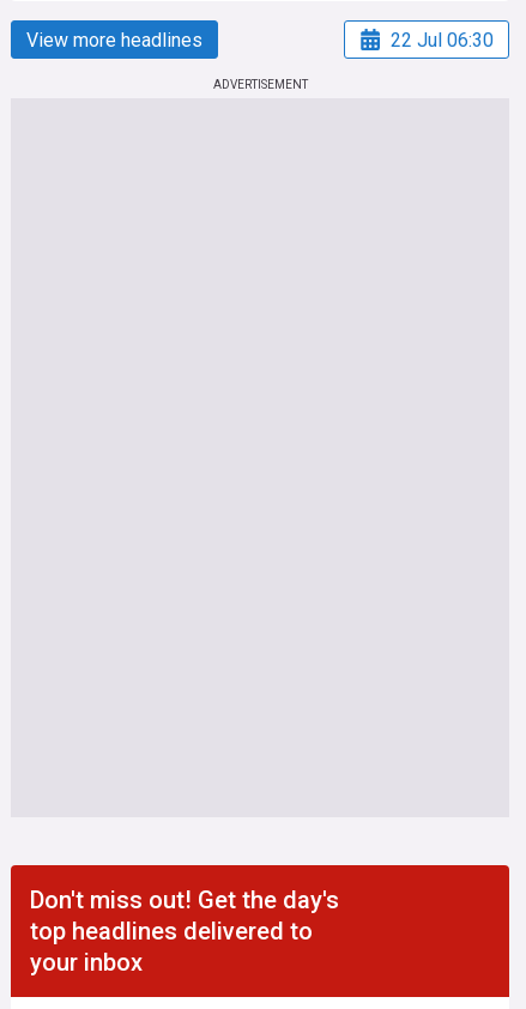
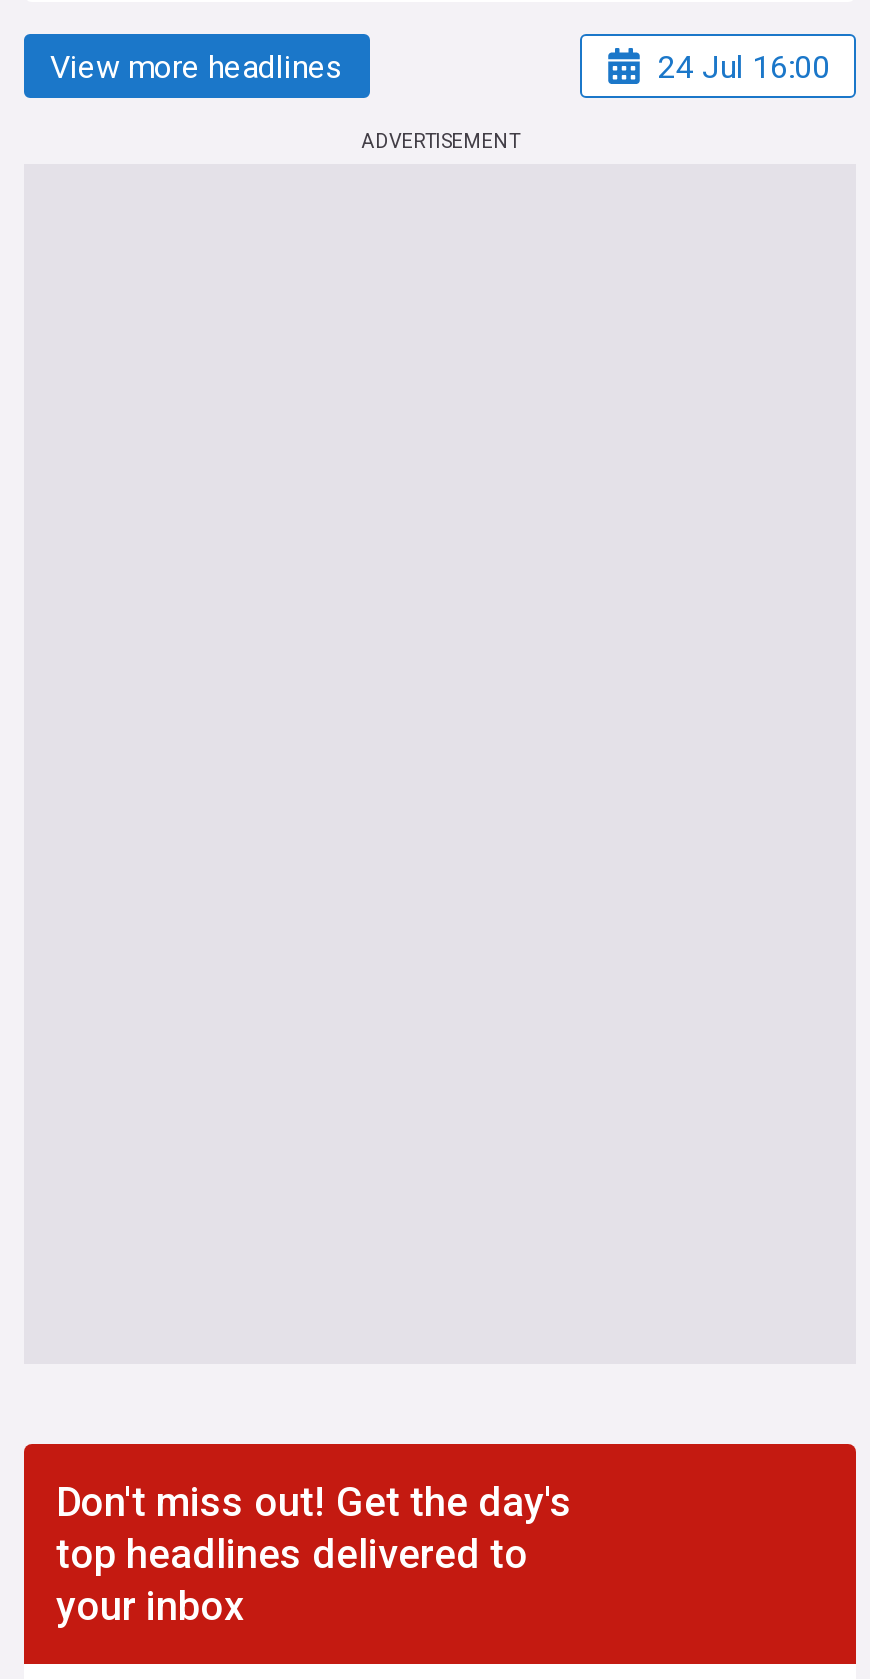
- 22 Jul 06:30
+ 24 Jul 16:00
